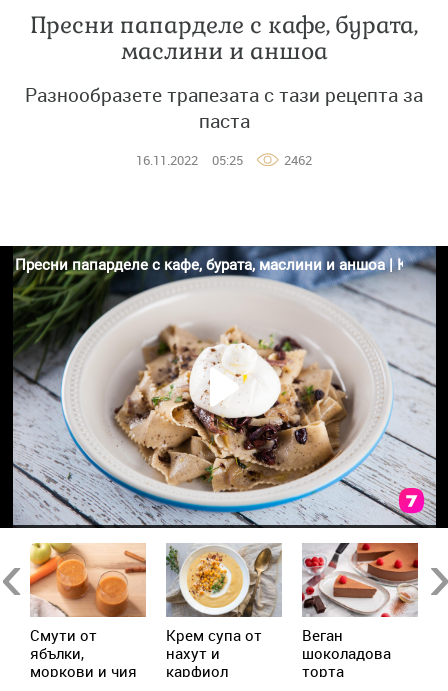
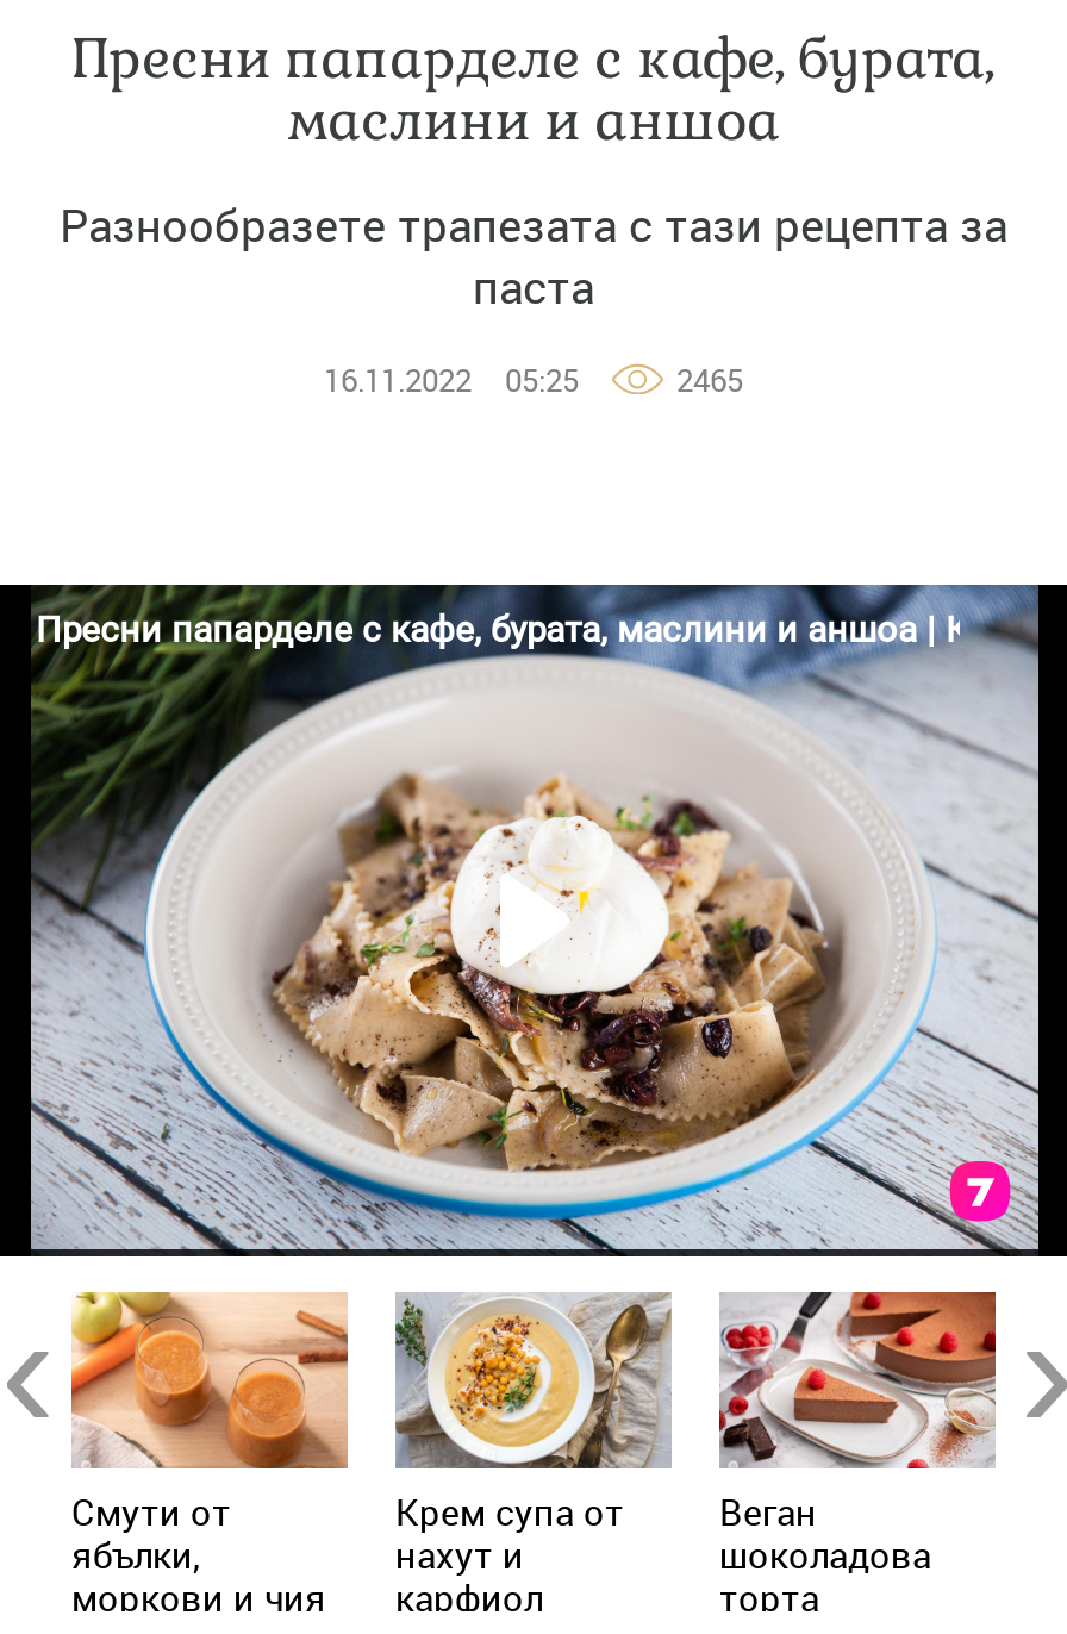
- 2462
+ 2465
